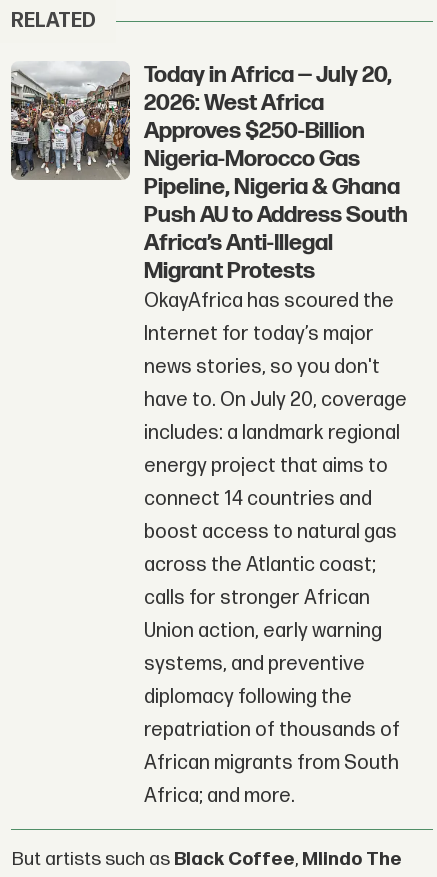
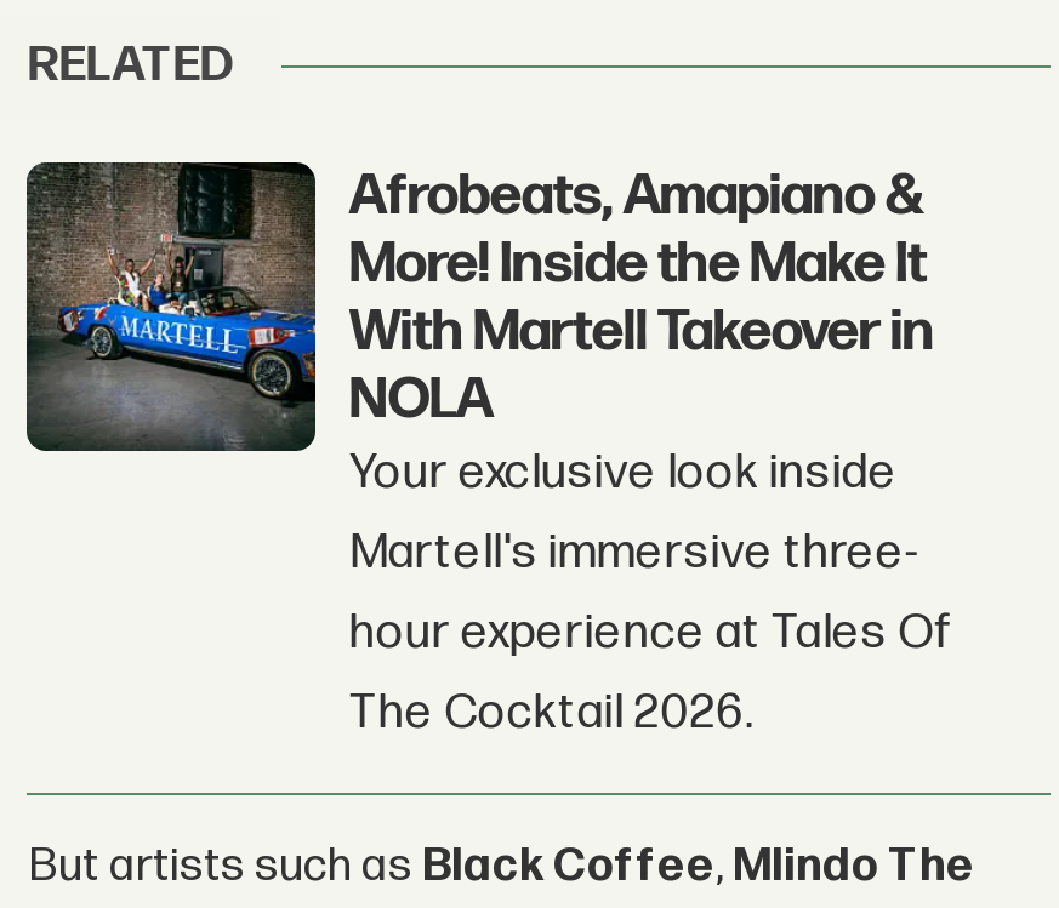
- [image]
- Today in Africa — July 20,
- 2026: West Africa
- Approves $250-Billion
- Nigeria-Morocco Gas
- Pipeline, Nigeria & Ghana
- Push AU to Address South
- Africa’s Anti-Illegal
- Migrant Protests
- OkayAfrica has scoured the
- Internet for today’s major
- news stories, so you don't
- have to. On July 20, coverage
- includes: a landmark regional
- energy project that aims to
- connect 14 countries and
- boost access to natural gas
- across the Atlantic coast;
- calls for stronger African
- Union action, early warning
- systems, and preventive
- diplomacy following the
- repatriation of thousands of
- African migrants from South
- Africa; and more.
+ [image]
+ Afrobeats, Amapiano &
+ More! Inside the Make It
+ With Martell Takeover in
+ NOLA
+ Your exclusive look inside
+ Martell's immersive three-
+ hour experience at Tales Of
+ The Cocktail 2026.
